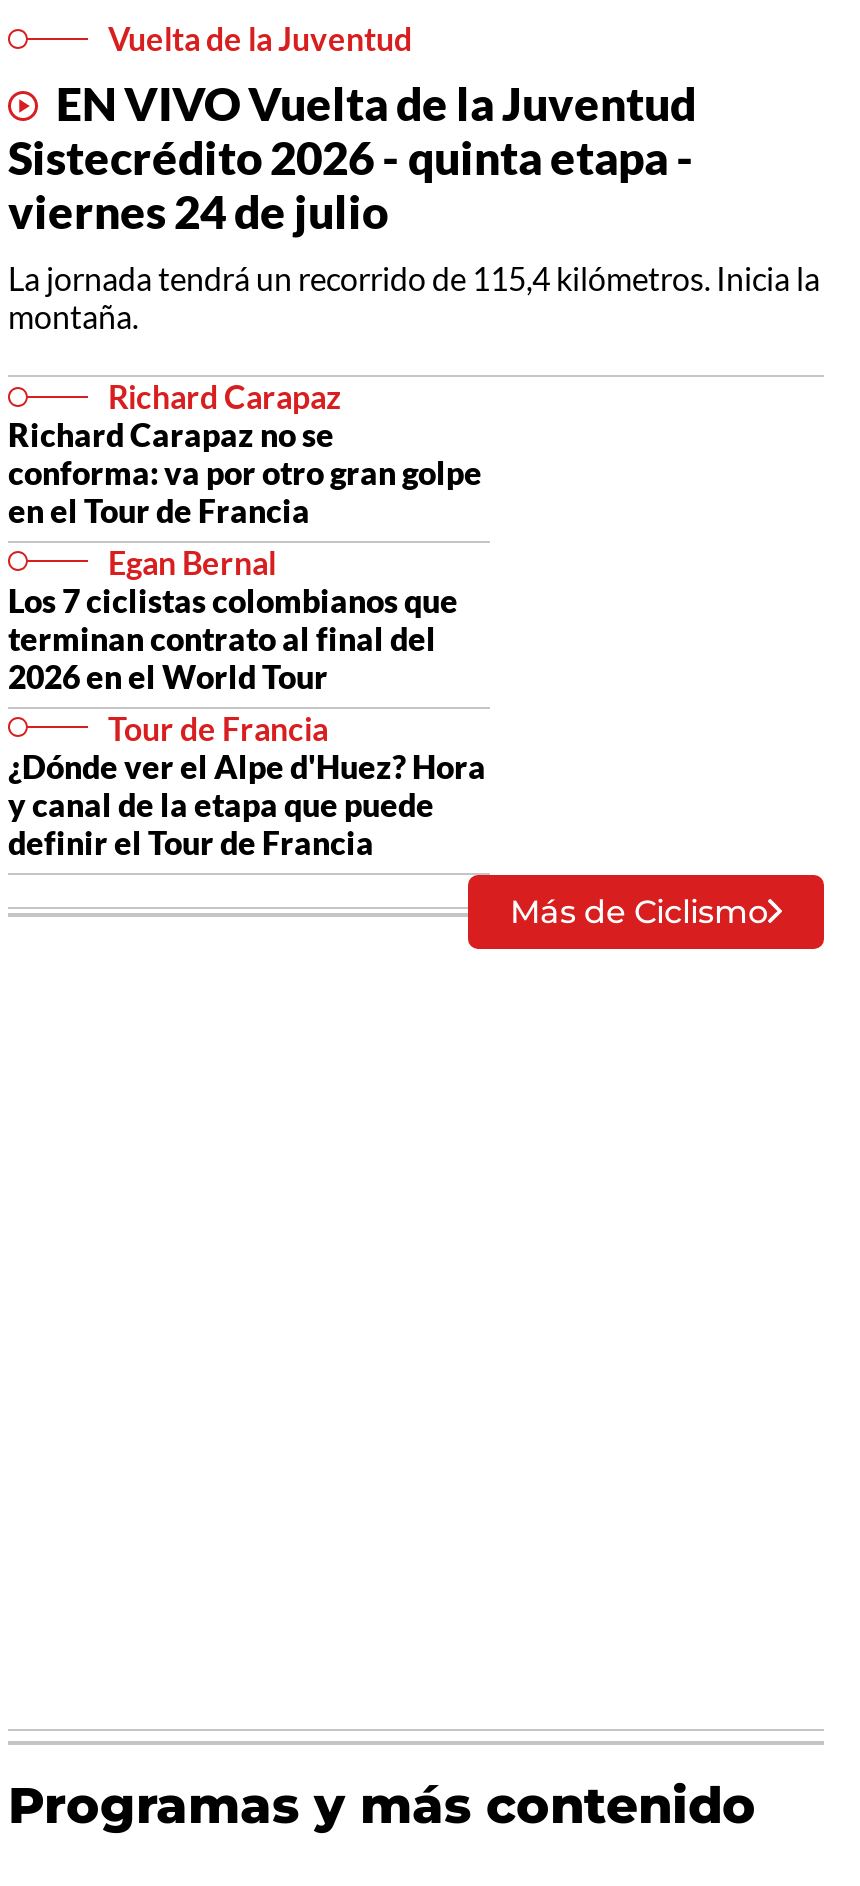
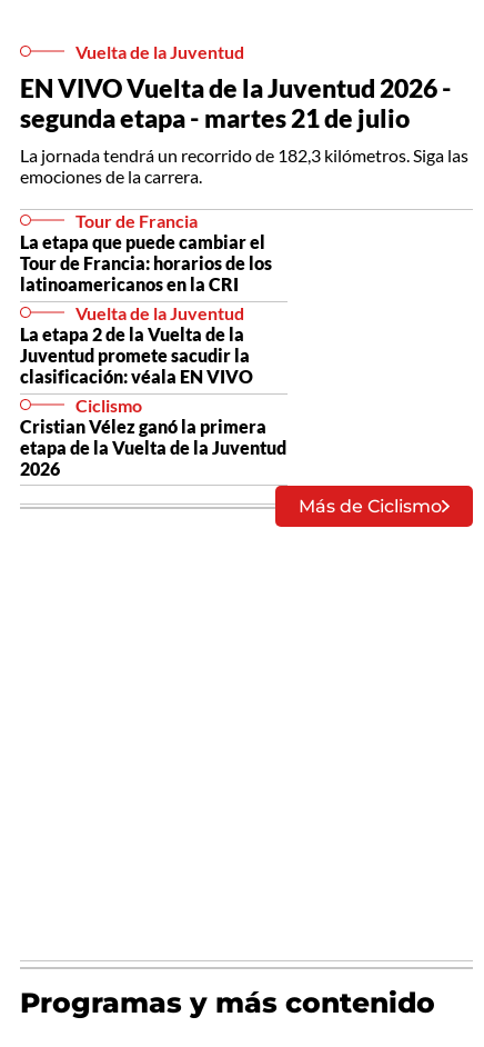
- EN VIVO Vuelta de la Juventud
- Sistecrédito 2026 - quinta etapa -
- viernes 24 de julio
- La jornada tendrá un recorrido de 115,4 kilómetros. Inicia la
- montaña.
- Richard Carapaz
- Richard Carapaz no se
- conforma: va por otro gran golpe
- en el Tour de Francia
- Egan Bernal
- Los 7 ciclistas colombianos que
- terminan contrato al final del
- 2026 en el World Tour
+ EN VIVO Vuelta de la Juventud 2026 -
+ segunda etapa - martes 21 de julio
+ La jornada tendrá un recorrido de 182,3 kilómetros. Siga las
+ emociones de la carrera.

moved up: Tour de Francia

- ¿Dónde ver el Alpe d'Huez? Hora
- y canal de la etapa que puede
- definir el Tour de Francia
+ La etapa que puede cambiar el
+ Tour de Francia: horarios de los
+ latinoamericanos en la CRI
+ Vuelta de la Juventud
+ La etapa 2 de la Vuelta de la
+ Juventud promete sacudir la
+ clasificación: véala EN VIVO
+ Ciclismo
+ Cristian Vélez ganó la primera
+ etapa de la Vuelta de la Juventud
+ 2026
